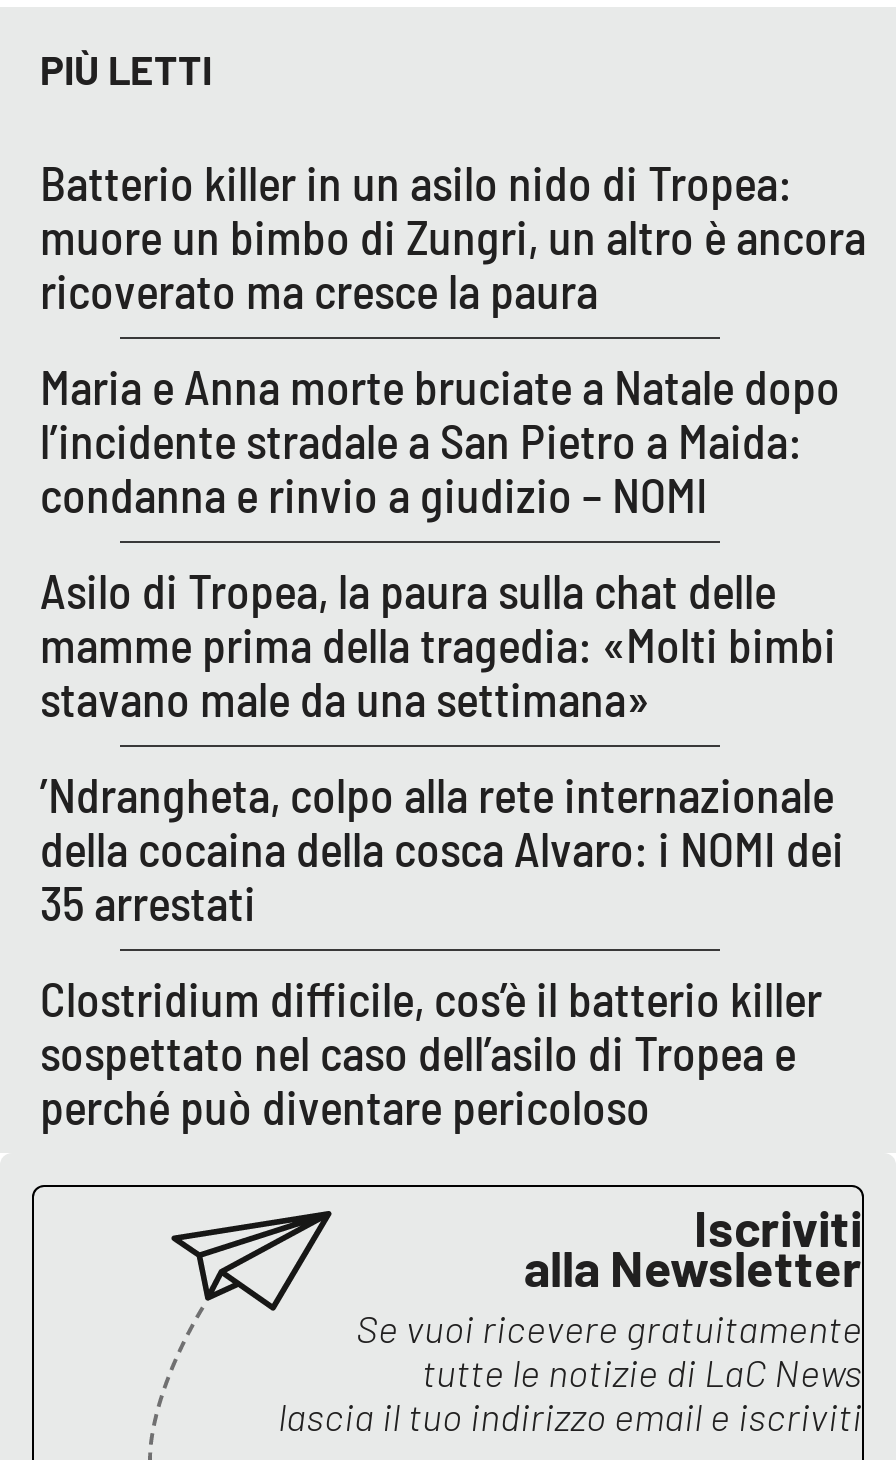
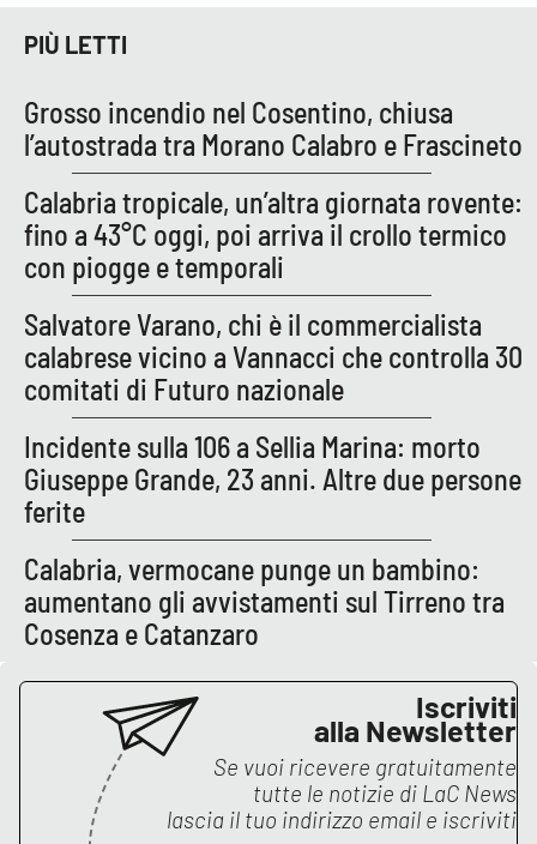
- Batterio killer in un asilo nido di Tropea:
- muore un bimbo di Zungri, un altro è ancora
- ricoverato ma cresce la paura
+ Grosso incendio nel Cosentino, chiusa
+ l’autostrada tra Morano Calabro e Frascineto

- Maria e Anna morte bruciate a Natale dopo
- l’incidente stradale a San Pietro a Maida:
- condanna e rinvio a giudizio – NOMI
+ Calabria tropicale, un’altra giornata rovente:
+ fino a 43°C oggi, poi arriva il crollo termico
+ con piogge e temporali

- Asilo di Tropea, la paura sulla chat delle
- mamme prima della tragedia: «Molti bimbi
- stavano male da una settimana»
+ Salvatore Varano, chi è il commercialista
+ calabrese vicino a Vannacci che controlla 30
+ comitati di Futuro nazionale

- ’Ndrangheta, colpo alla rete internazionale
- della cocaina della cosca Alvaro: i NOMI dei
- 35 arrestati
+ Incidente sulla 106 a Sellia Marina: morto
+ Giuseppe Grande, 23 anni. Altre due persone
+ ferite

- Clostridium difficile, cos’è il batterio killer
- sospettato nel caso dell’asilo di Tropea e
- perché può diventare pericoloso
+ Calabria, vermocane punge un bambino:
+ aumentano gli avvistamenti sul Tirreno tra
+ Cosenza e Catanzaro
